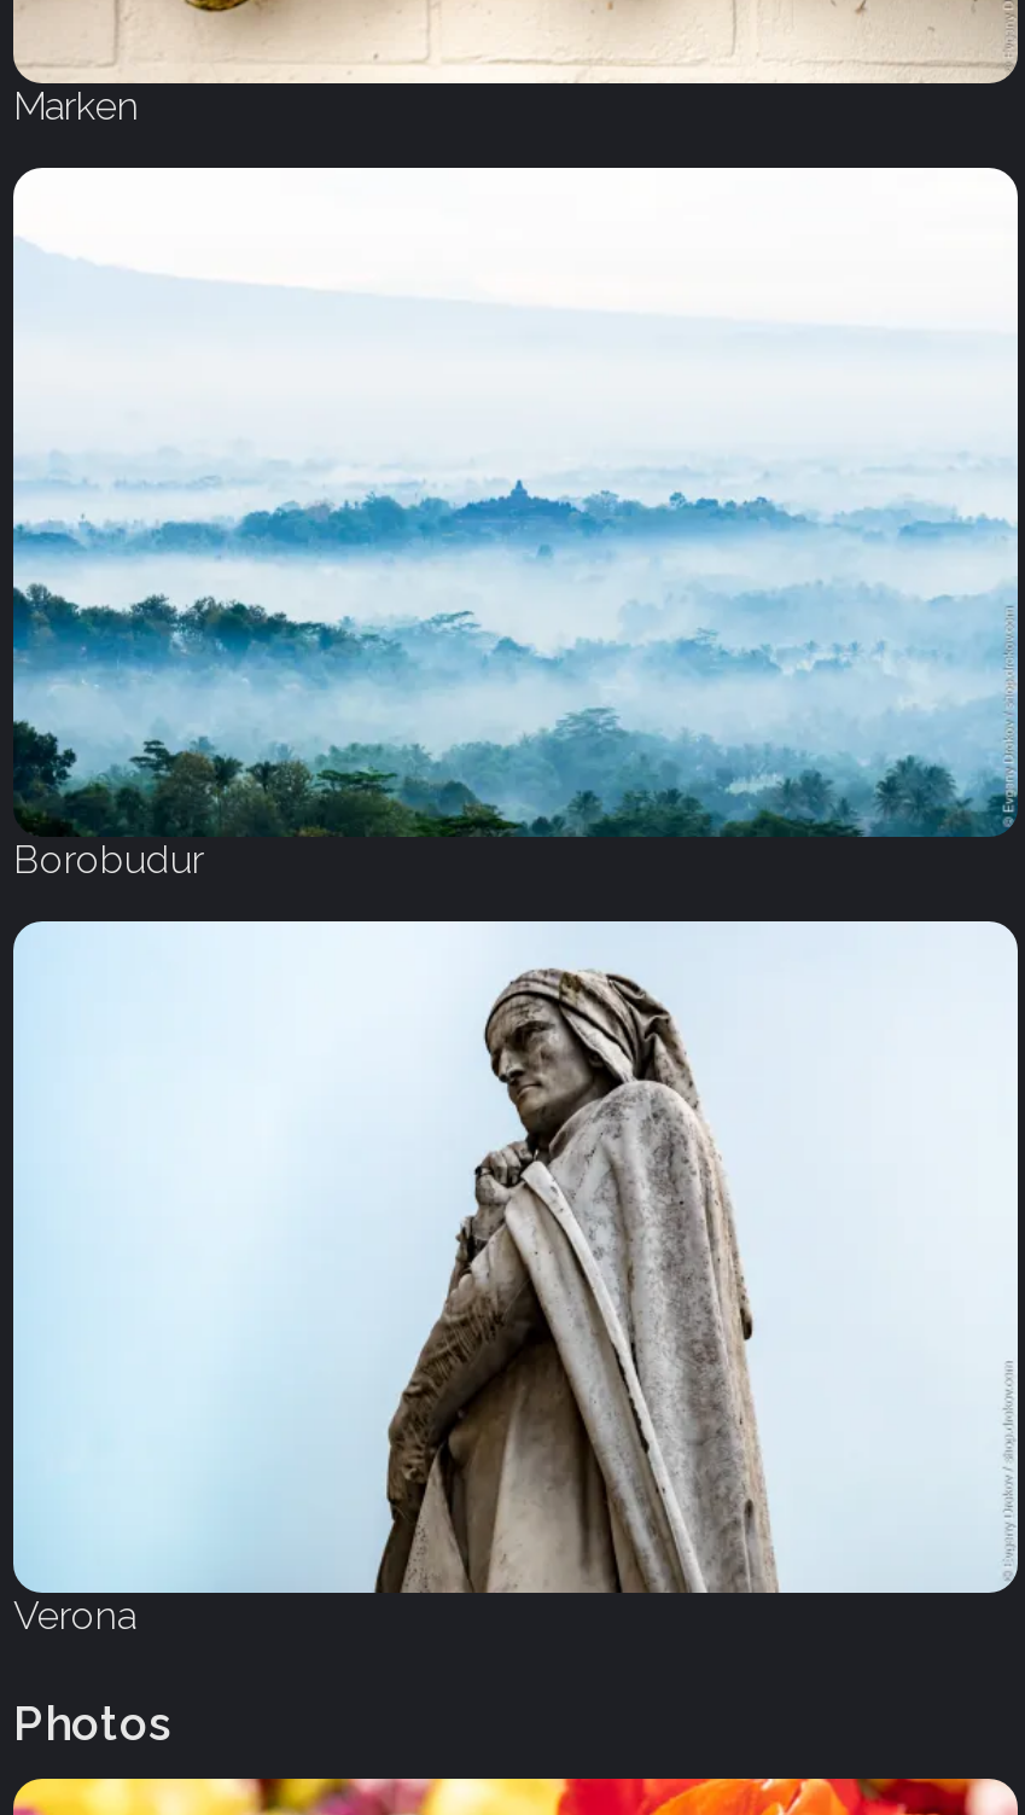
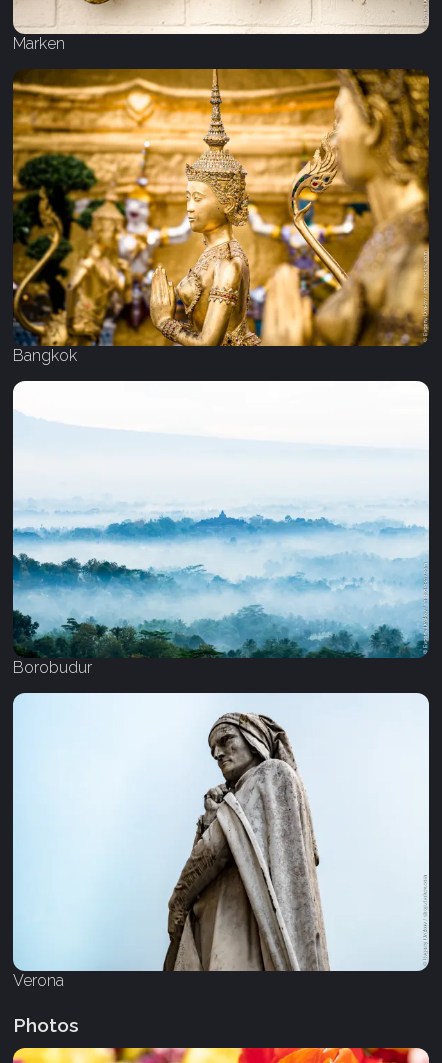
+ [image]
+ Bangkok
